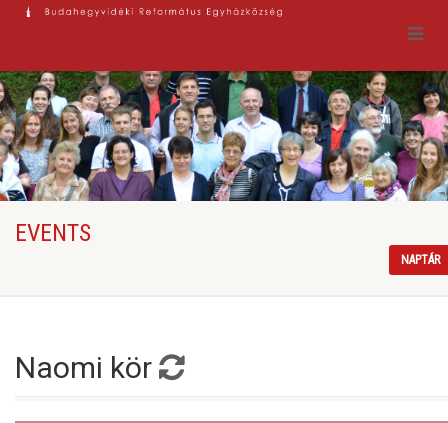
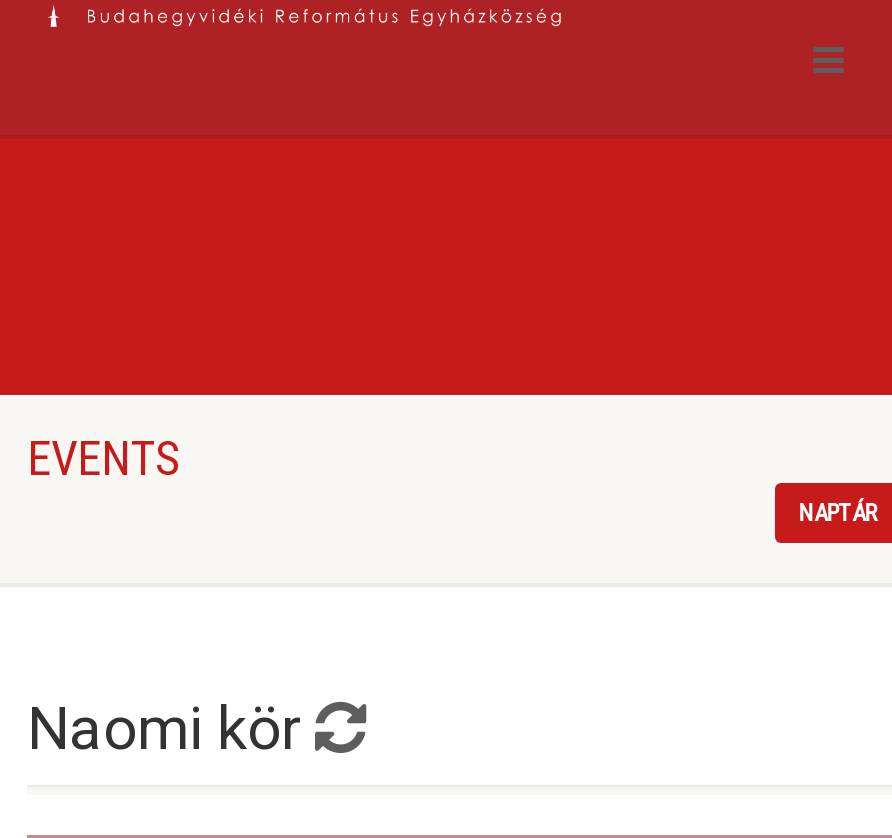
- [image]
